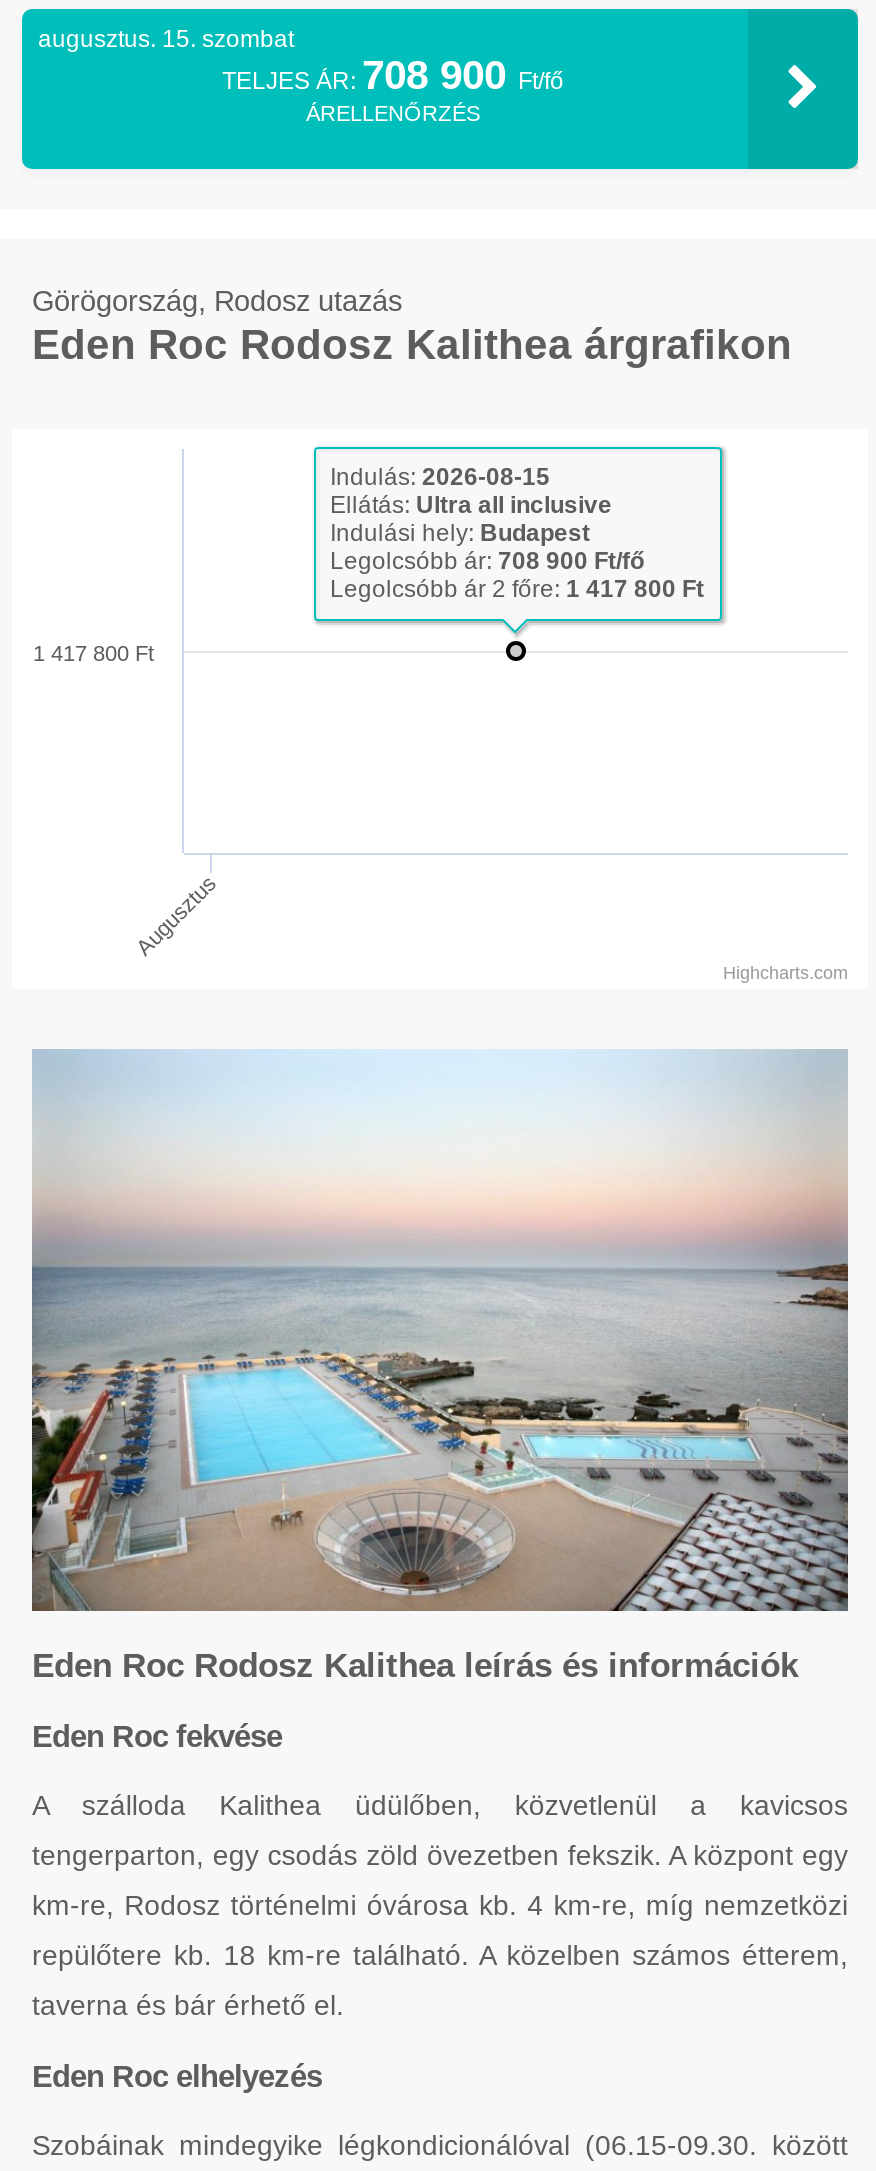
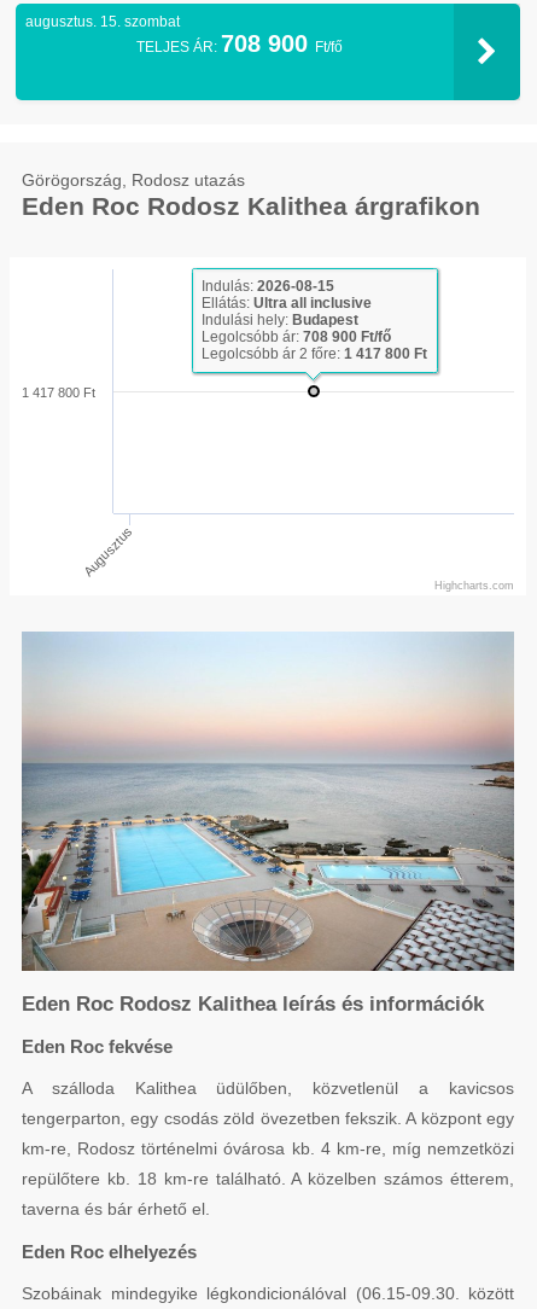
- ÁRELLENŐRZÉS
